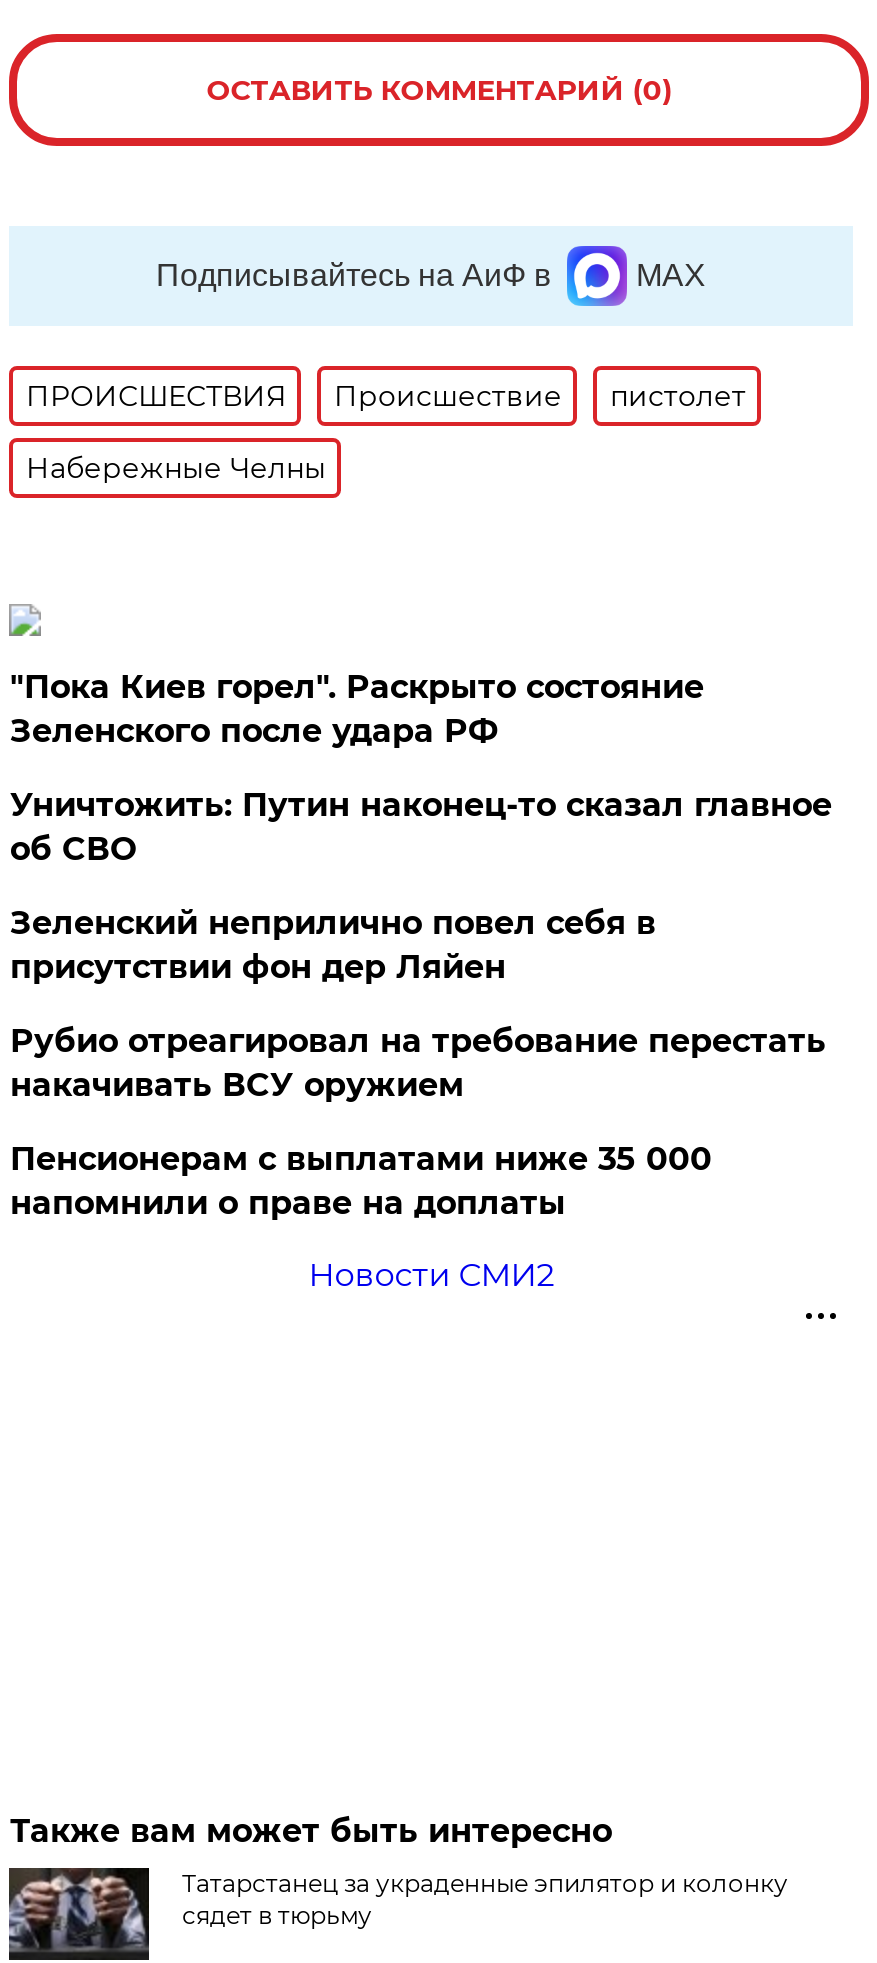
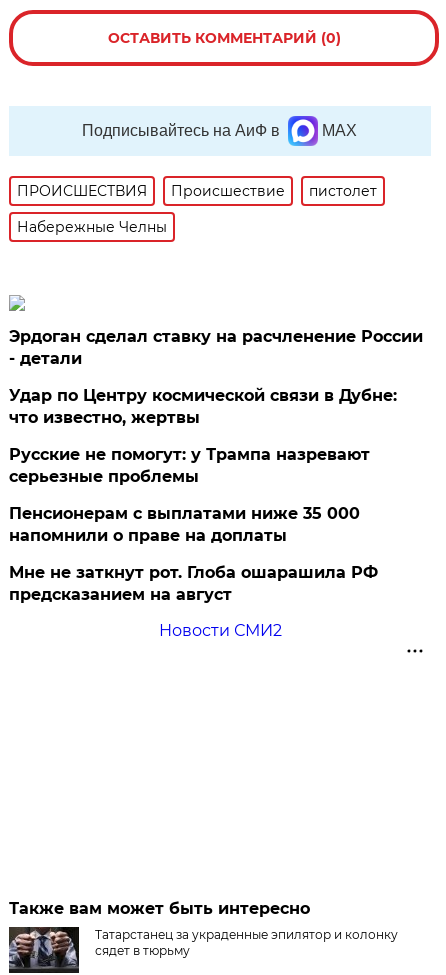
- "Пока Киев горел". Раскрыто состояние
- Зеленского после удара РФ
- Уничтожить: Путин наконец-то сказал главное
- об СВО
- Зеленский неприлично повел cебя в
- присутствии фон дер Ляйен
- Рубио отреагировал на требование перестать
- накачивать ВСУ оружием
+ Эрдоган сделал ставку на расчленение России
+ - детали
+ Удар по Центру космической связи в Дубне:
+ что известно, жертвы
+ Русские не помогут: у Трампа назревают
+ серьезные проблемы

moved up: Пенсионерам с выплатами ниже 35 000 | напомнили о праве на доплаты

+ Мне не заткнут рот. Глоба ошарашила РФ
+ предсказанием на август
